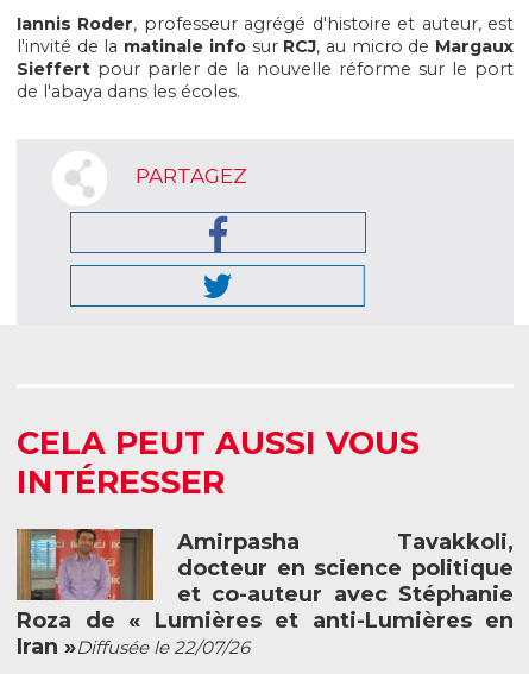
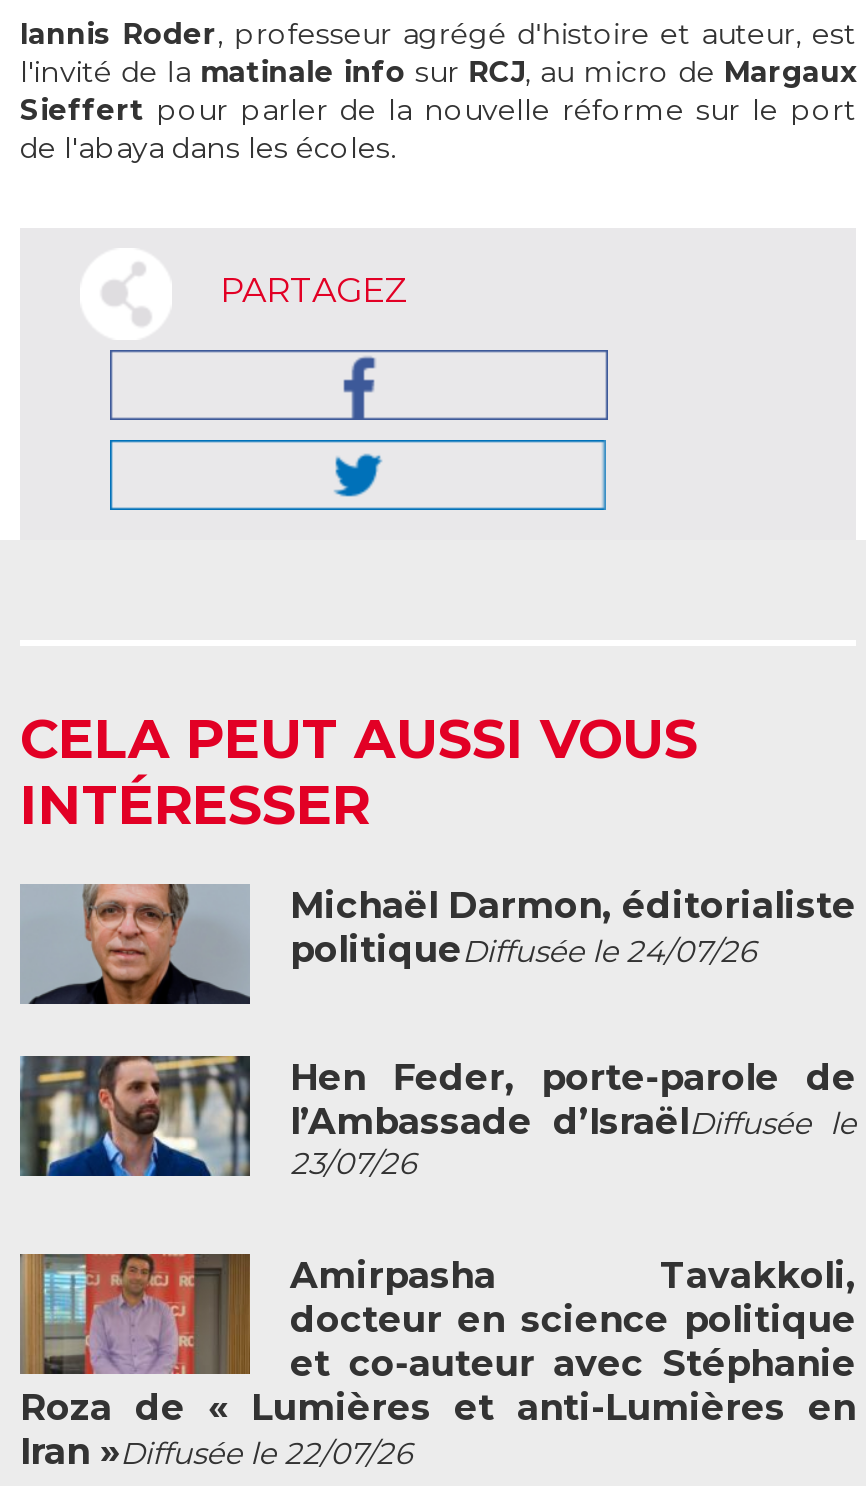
+ [image]

+ [image]
+ Michaël Darmon, éditorialiste
+ politiqueDiffusée le 24/07/26
+ Hen Feder, porte-parole de
+ l’Ambassade d’IsraëlDiffusée le
+ 23/07/26
